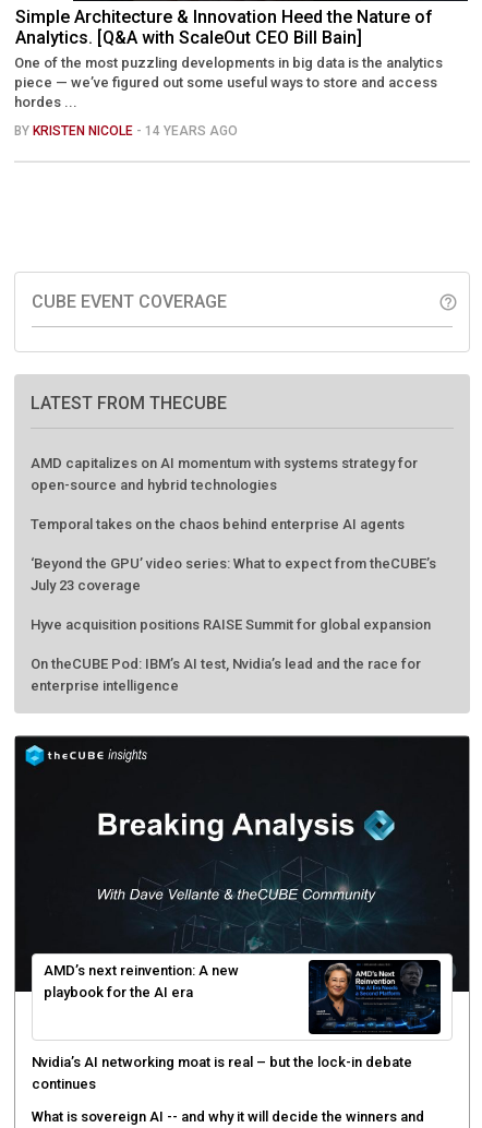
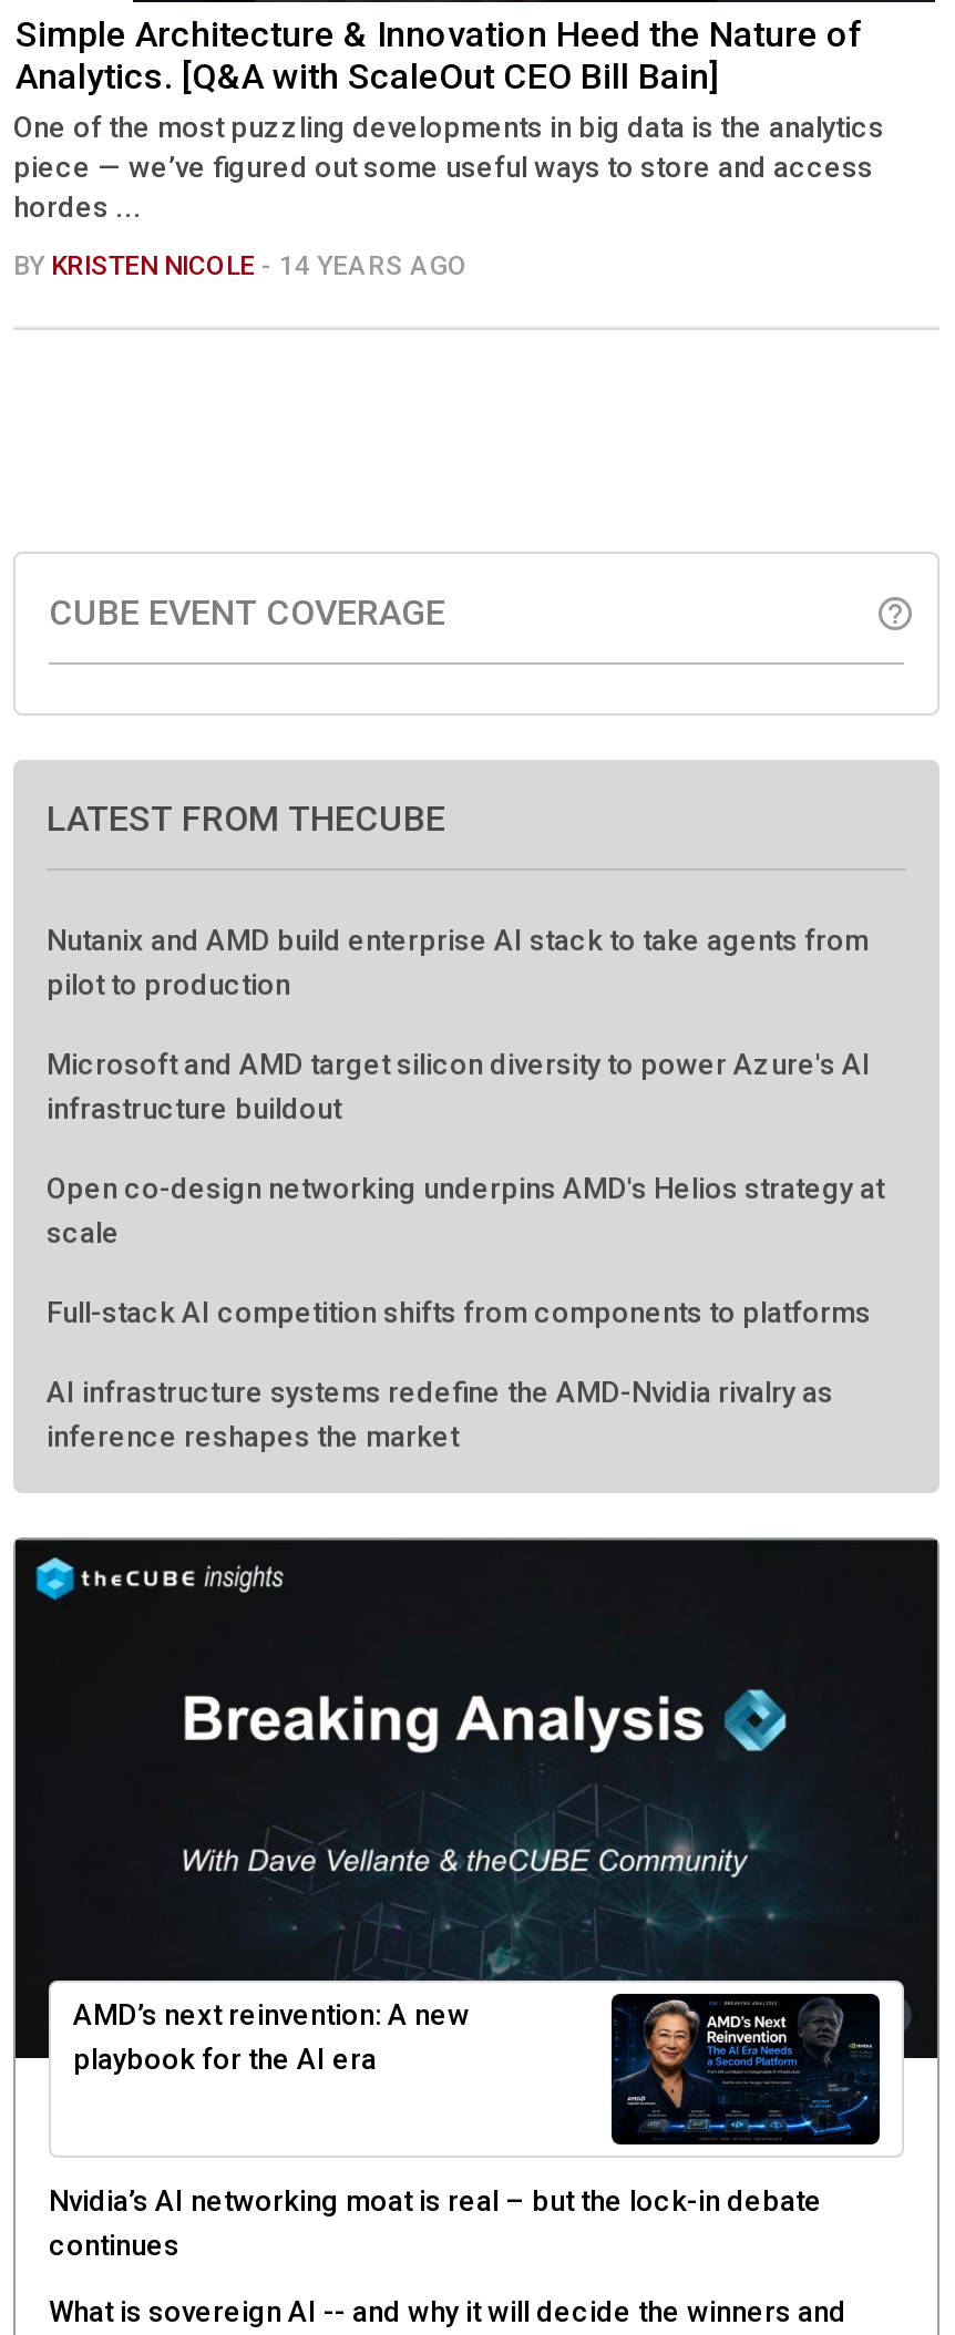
- AMD capitalizes on AI momentum with systems strategy for
- open-source and hybrid technologies
+ Nutanix and AMD build enterprise AI stack to take agents from
+ pilot to production

- Temporal takes on the chaos behind enterprise AI agents
+ Microsoft and AMD target silicon diversity to power Azure's AI
+ infrastructure buildout

- ‘Beyond the GPU’ video series: What to expect from theCUBE’s
- July 23 coverage
+ Open co-design networking underpins AMD's Helios strategy at
+ scale

- Hyve acquisition positions RAISE Summit for global expansion
+ Full-stack AI competition shifts from components to platforms

- On theCUBE Pod: IBM’s AI test, Nvidia’s lead and the race for
- enterprise intelligence
+ AI infrastructure systems redefine the AMD-Nvidia rivalry as
+ inference reshapes the market
